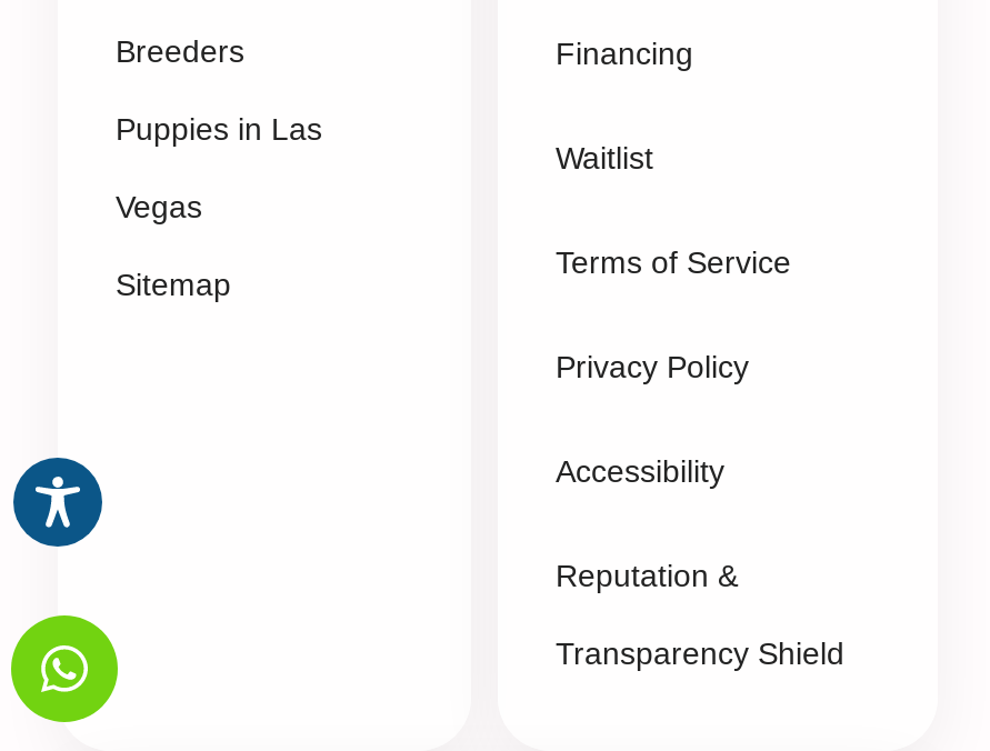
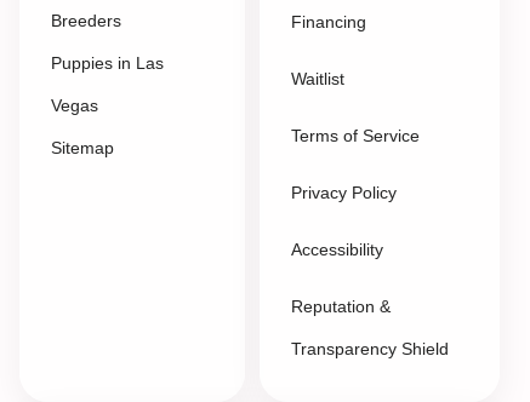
- [image]

- [image]
